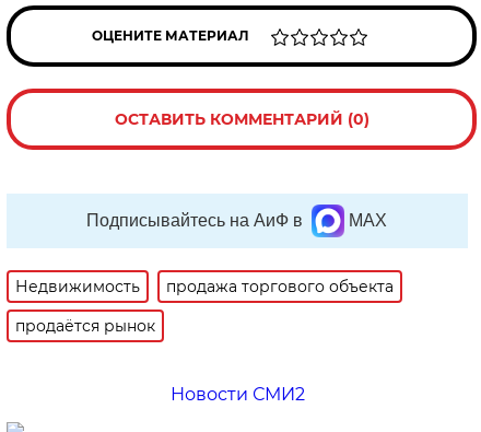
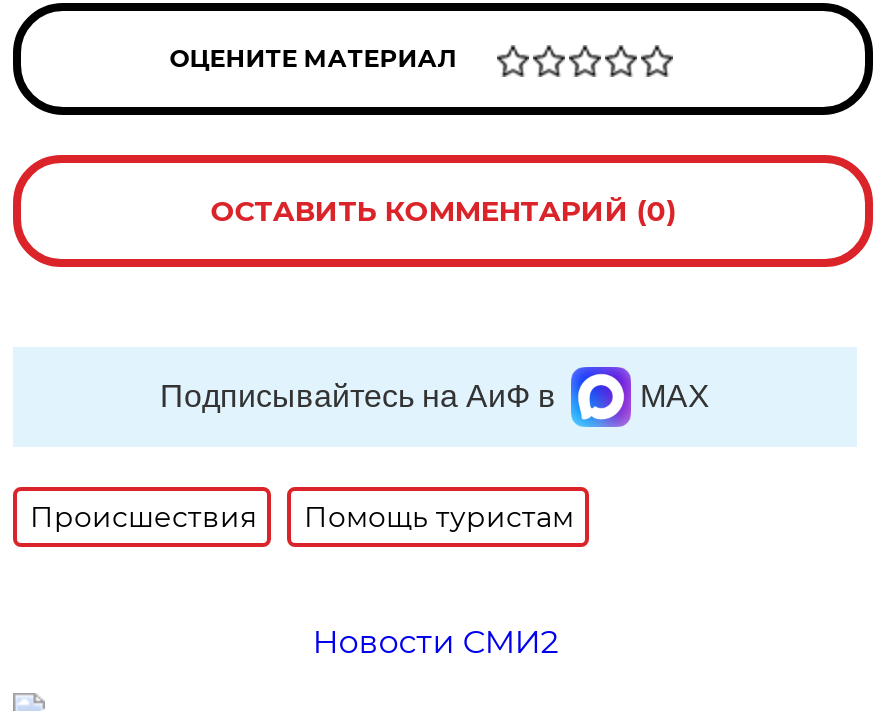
- Недвижимость
- продажа торгового объекта
- продаётся рынок
+ Происшествия
+ Помощь туристам
